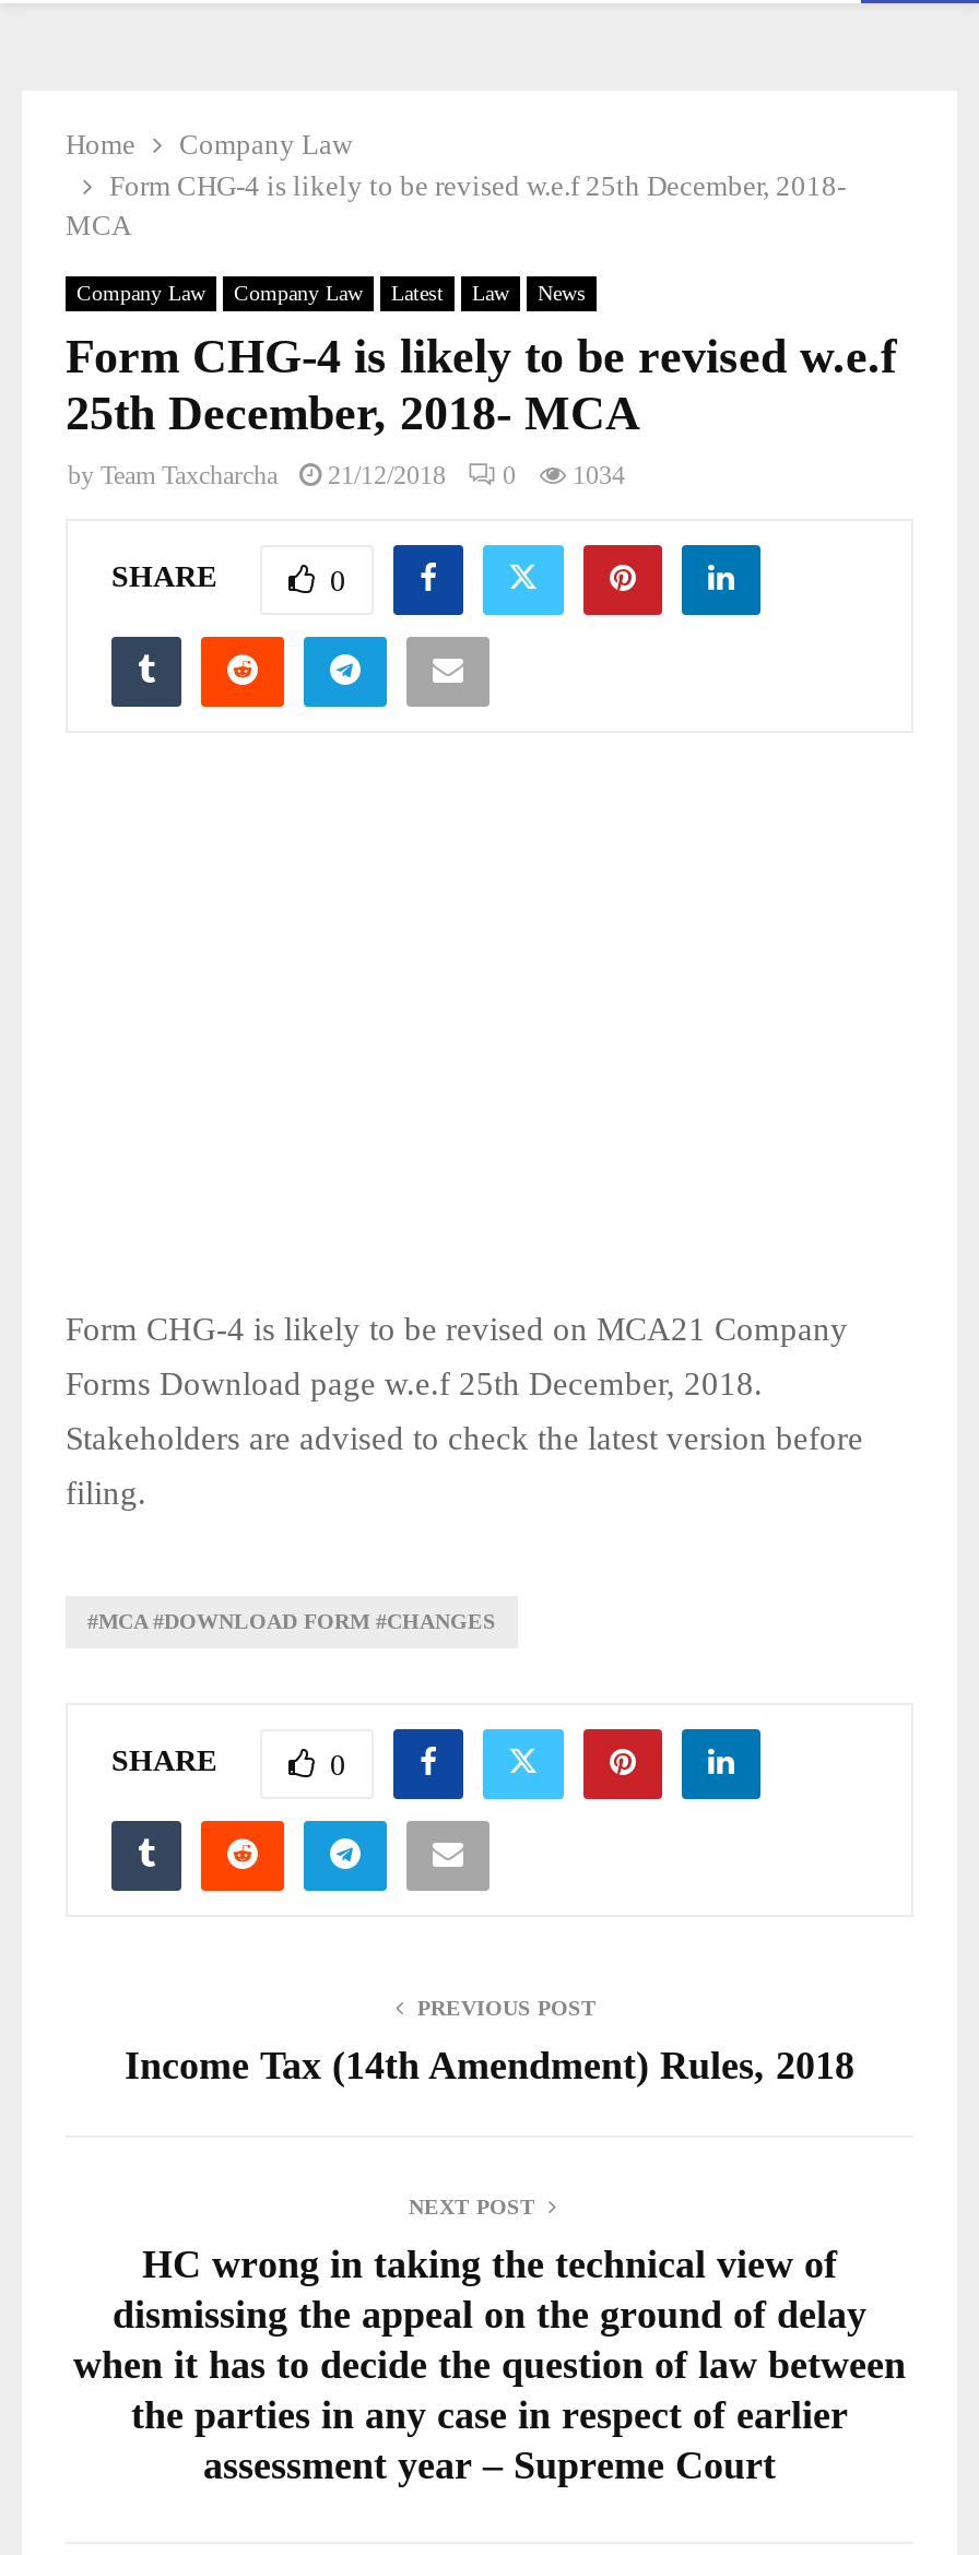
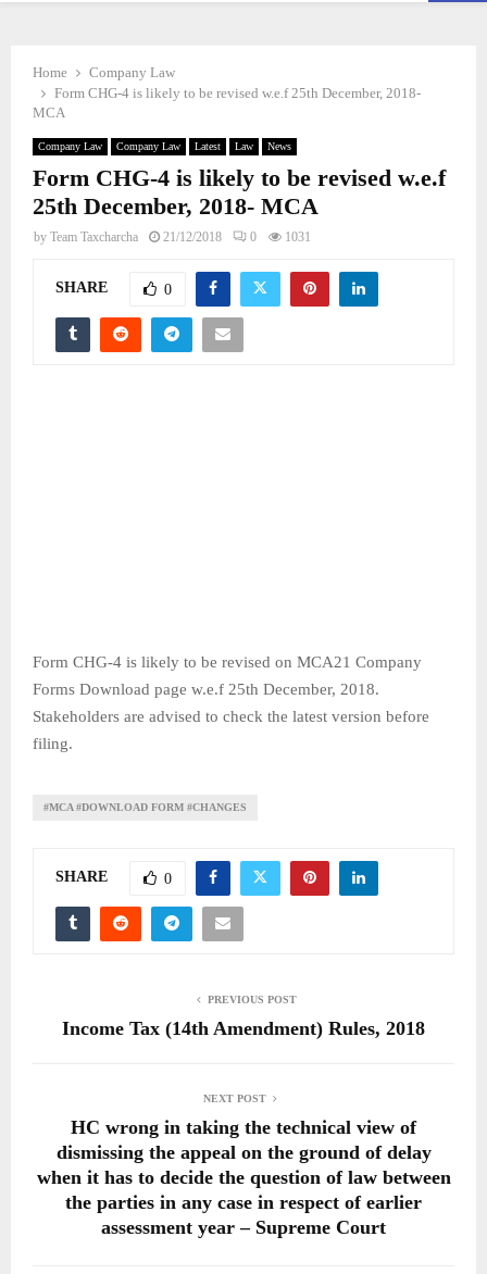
- by Team Taxcharcha 21/12/2018 0 1034
+ by Team Taxcharcha 21/12/2018 0 1031
